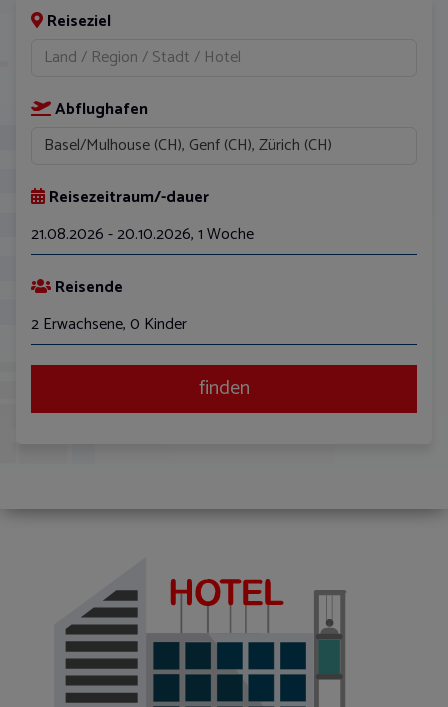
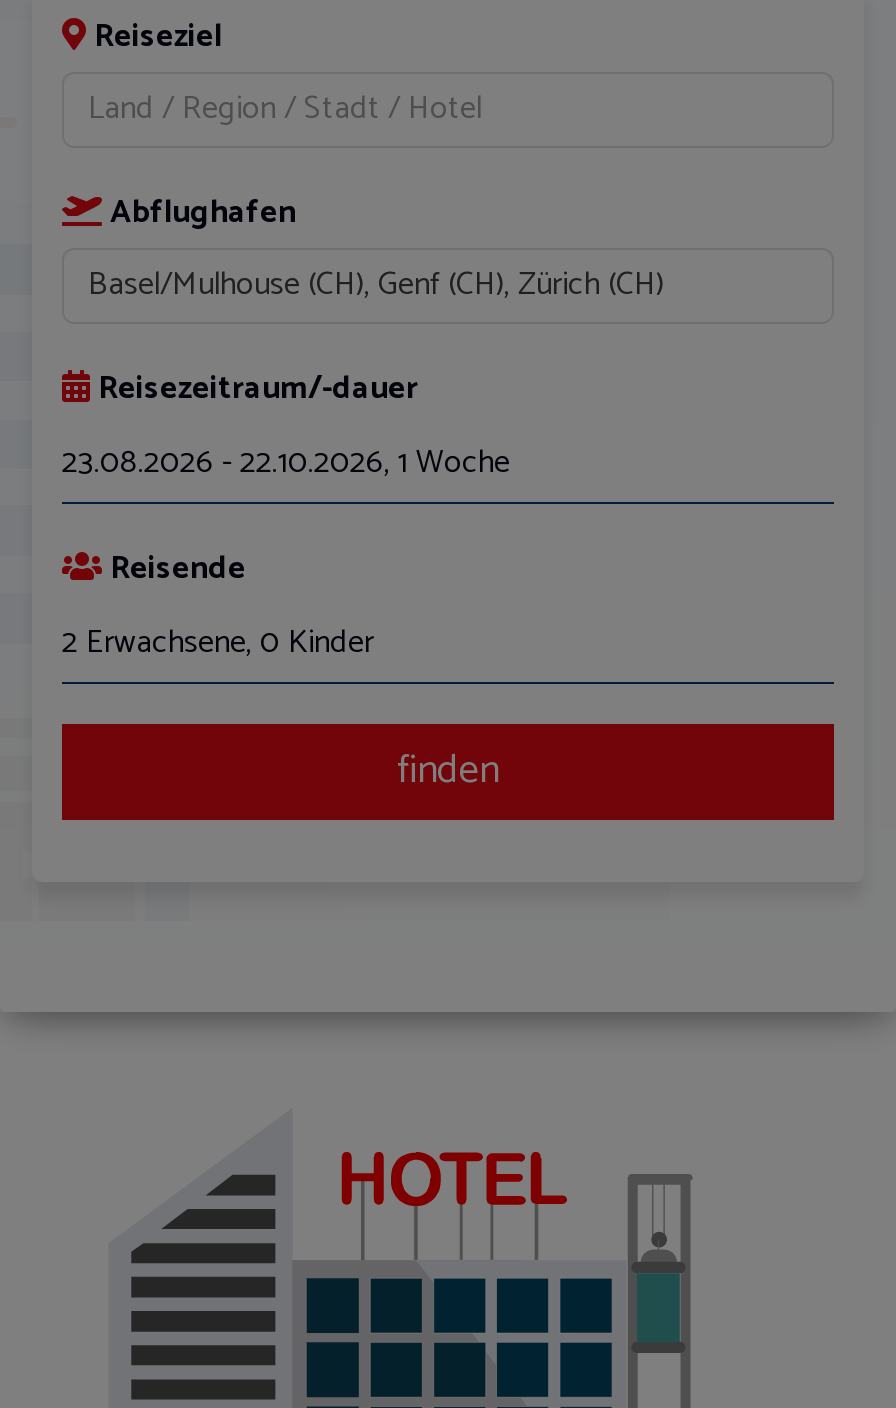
- 21.08.2026 - 20.10.2026, 1 Woche
+ 23.08.2026 - 22.10.2026, 1 Woche
